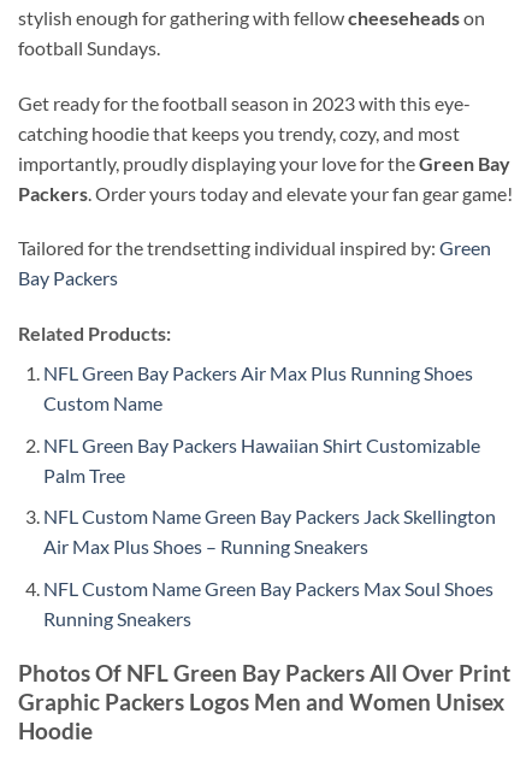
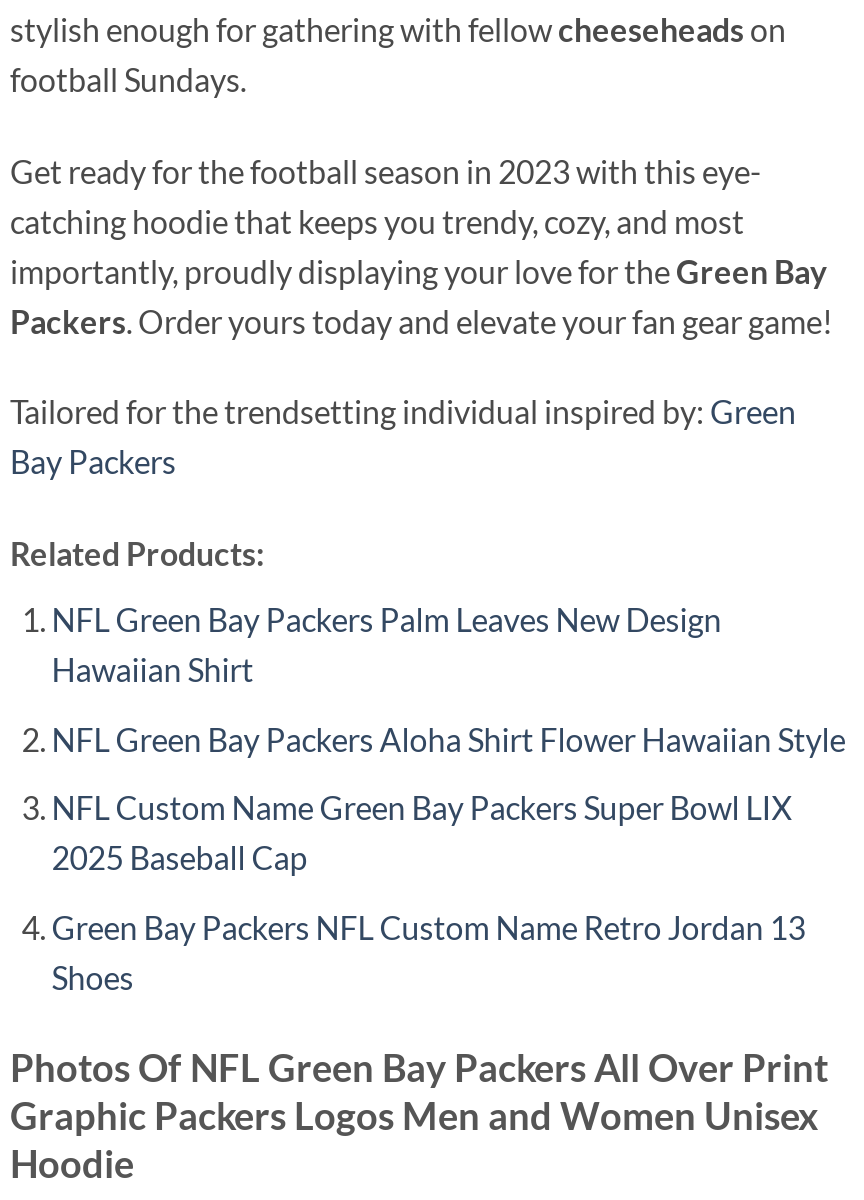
- NFL Green Bay Packers Air Max Plus Running Shoes
- Custom Name
+ NFL Green Bay Packers Palm Leaves New Design
+ Hawaiian Shirt

- NFL Green Bay Packers Hawaiian Shirt Customizable
- Palm Tree
+ NFL Green Bay Packers Aloha Shirt Flower Hawaiian Style

- NFL Custom Name Green Bay Packers Jack Skellington
- Air Max Plus Shoes – Running Sneakers
+ NFL Custom Name Green Bay Packers Super Bowl LIX
+ 2025 Baseball Cap

- NFL Custom Name Green Bay Packers Max Soul Shoes
- Running Sneakers
+ Green Bay Packers NFL Custom Name Retro Jordan 13
+ Shoes
